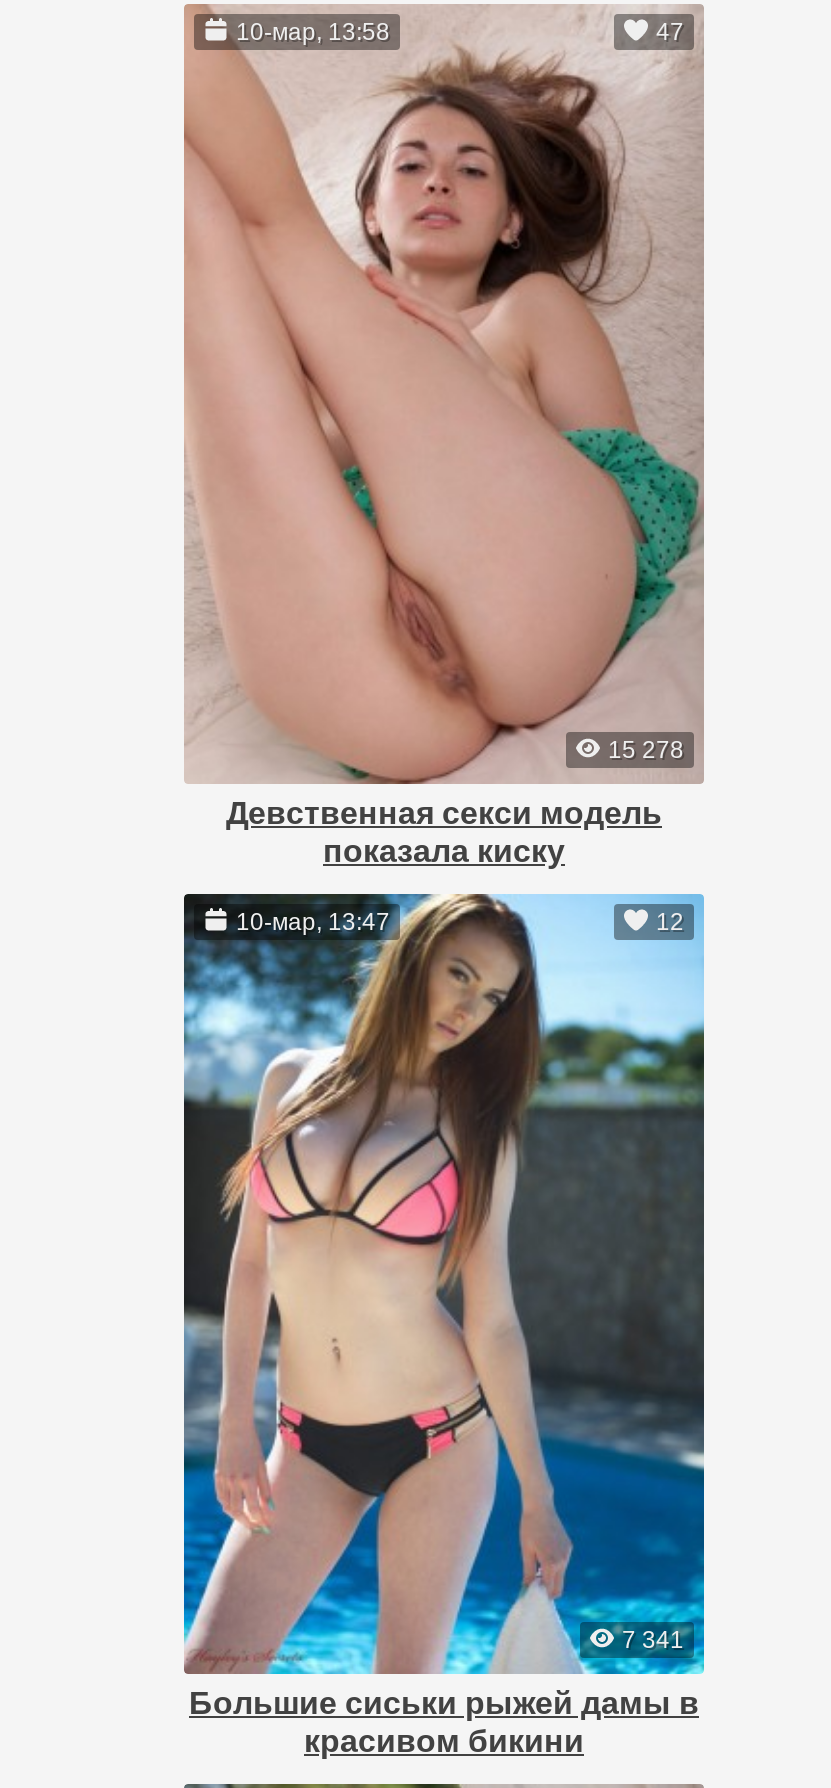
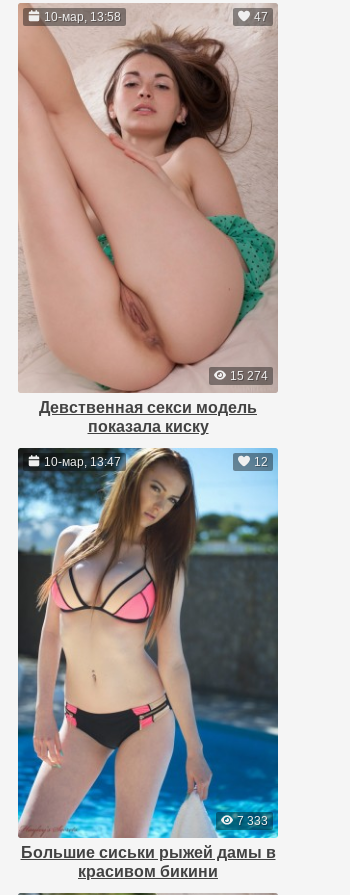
- 15 278
+ 15 274

- 7 341
+ 7 333
